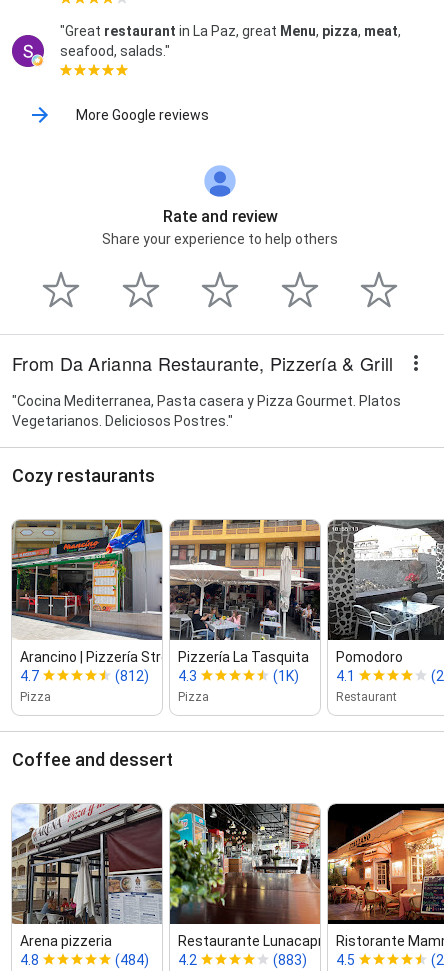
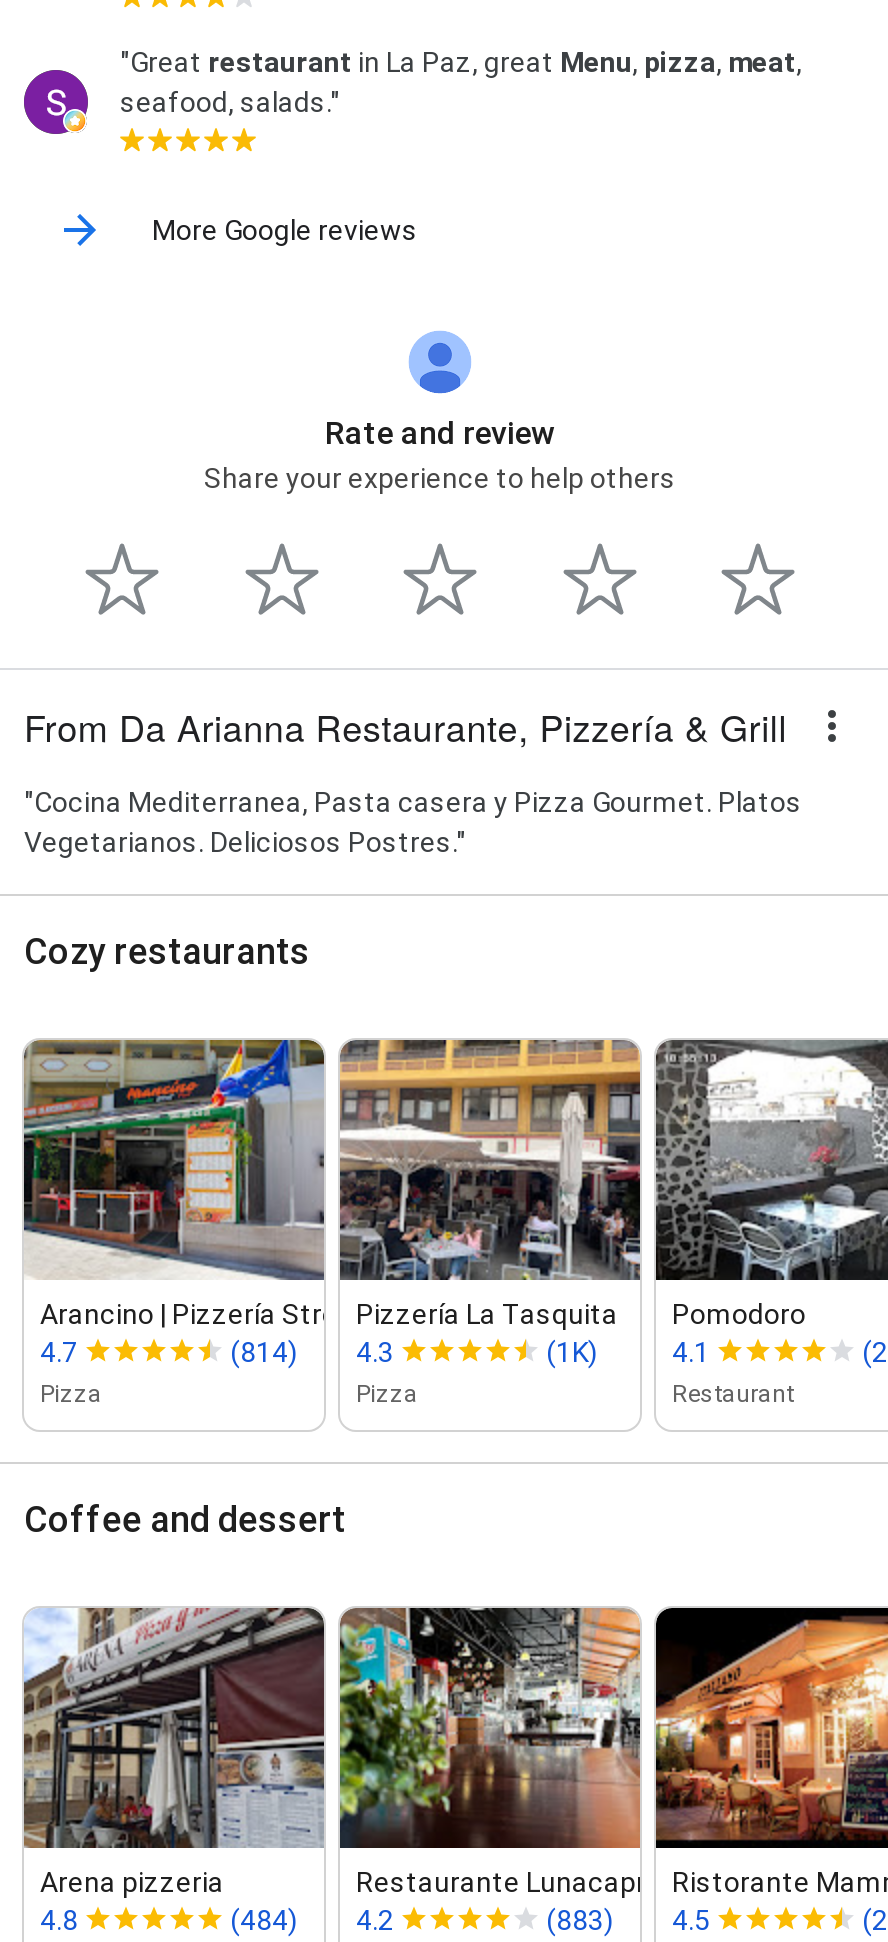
- (812) 4.3
+ (814) 4.3
